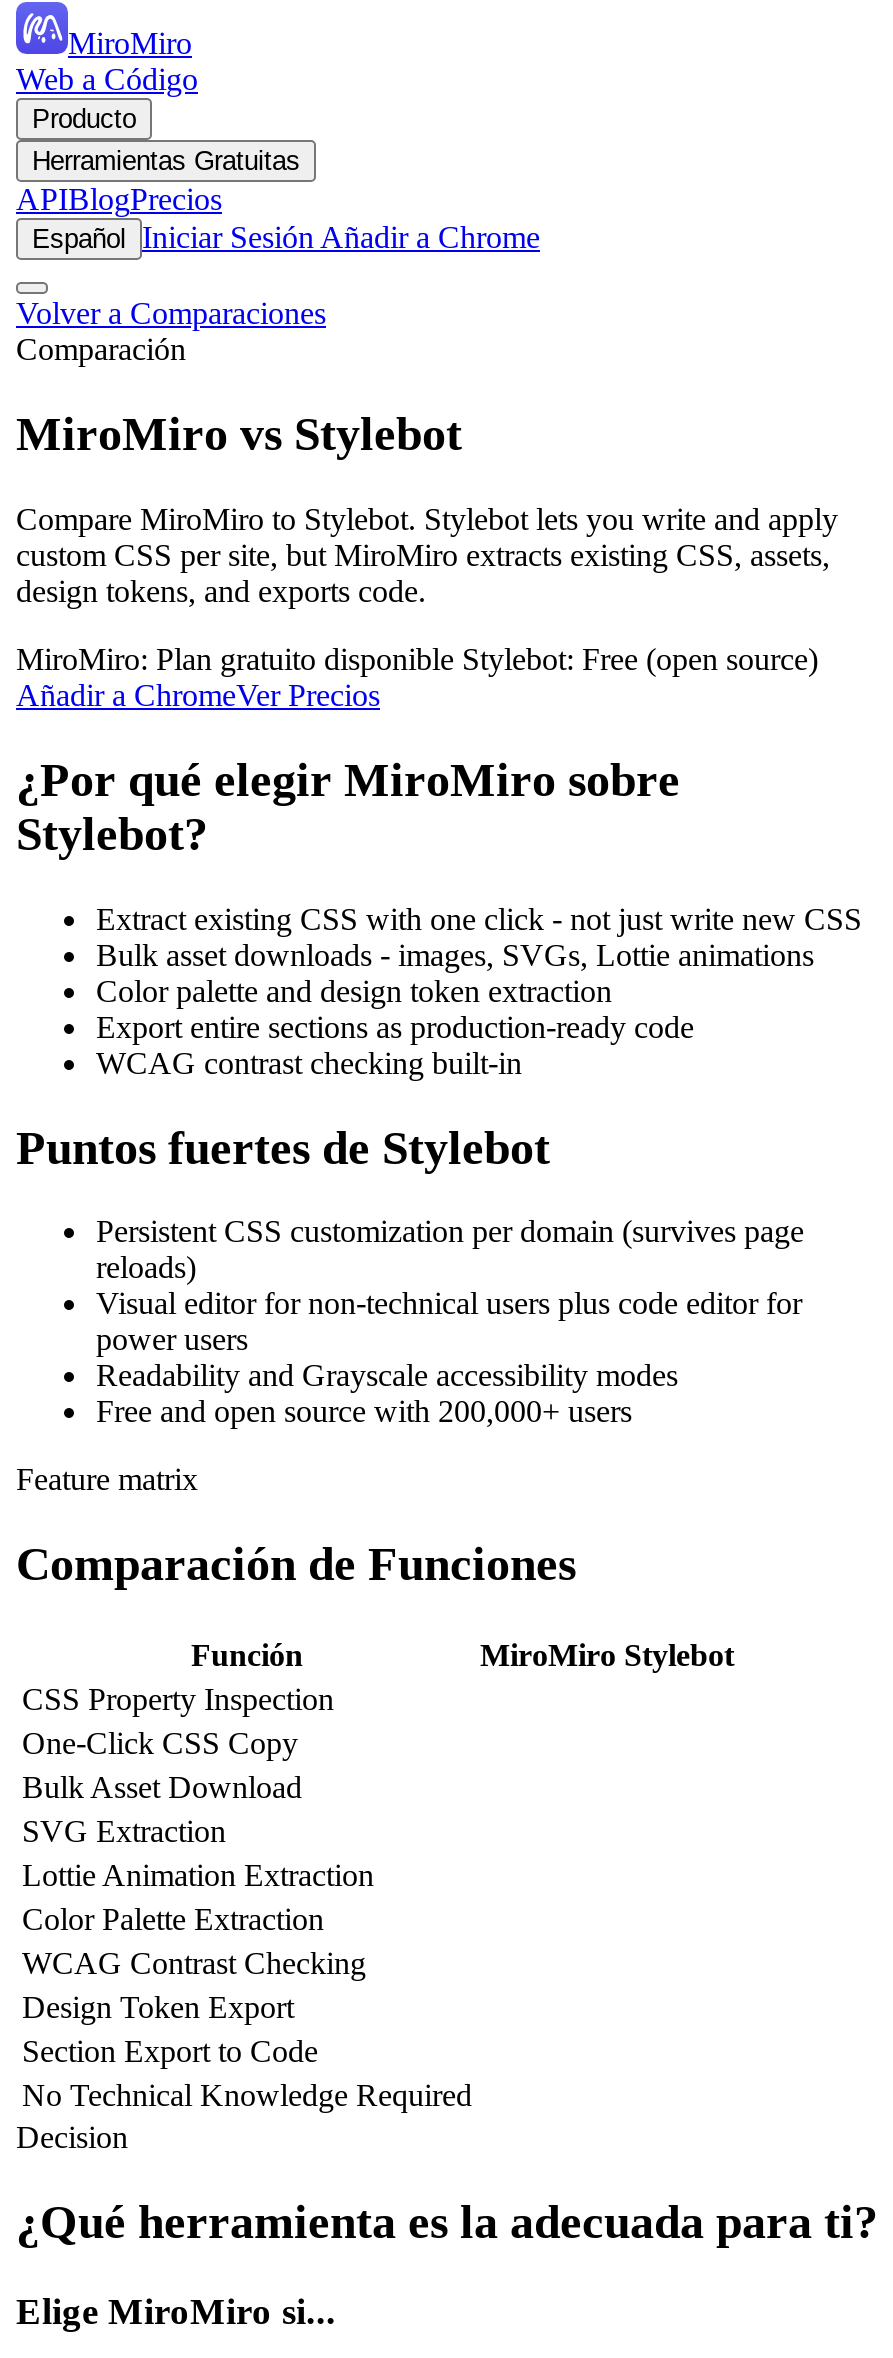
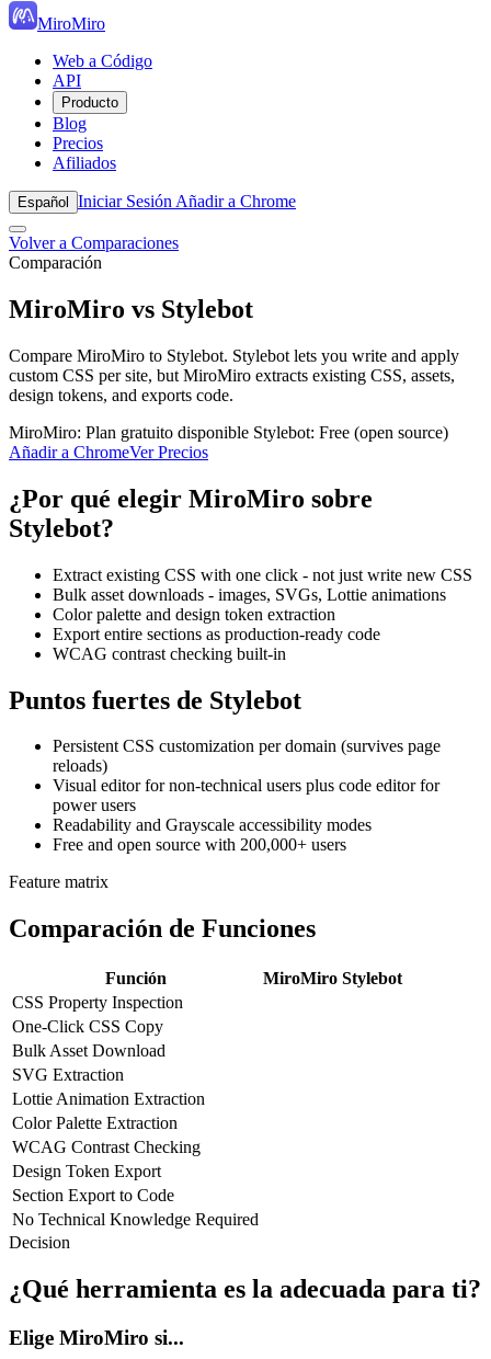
+ API

- Herramientas Gratuitas
- APIBlogPrecios
+ Blog
+ Precios
+ Afiliados
